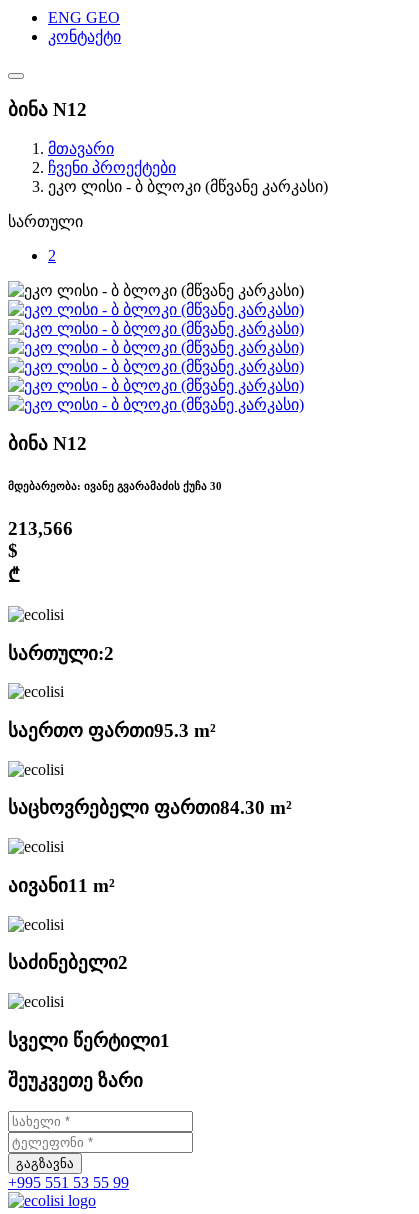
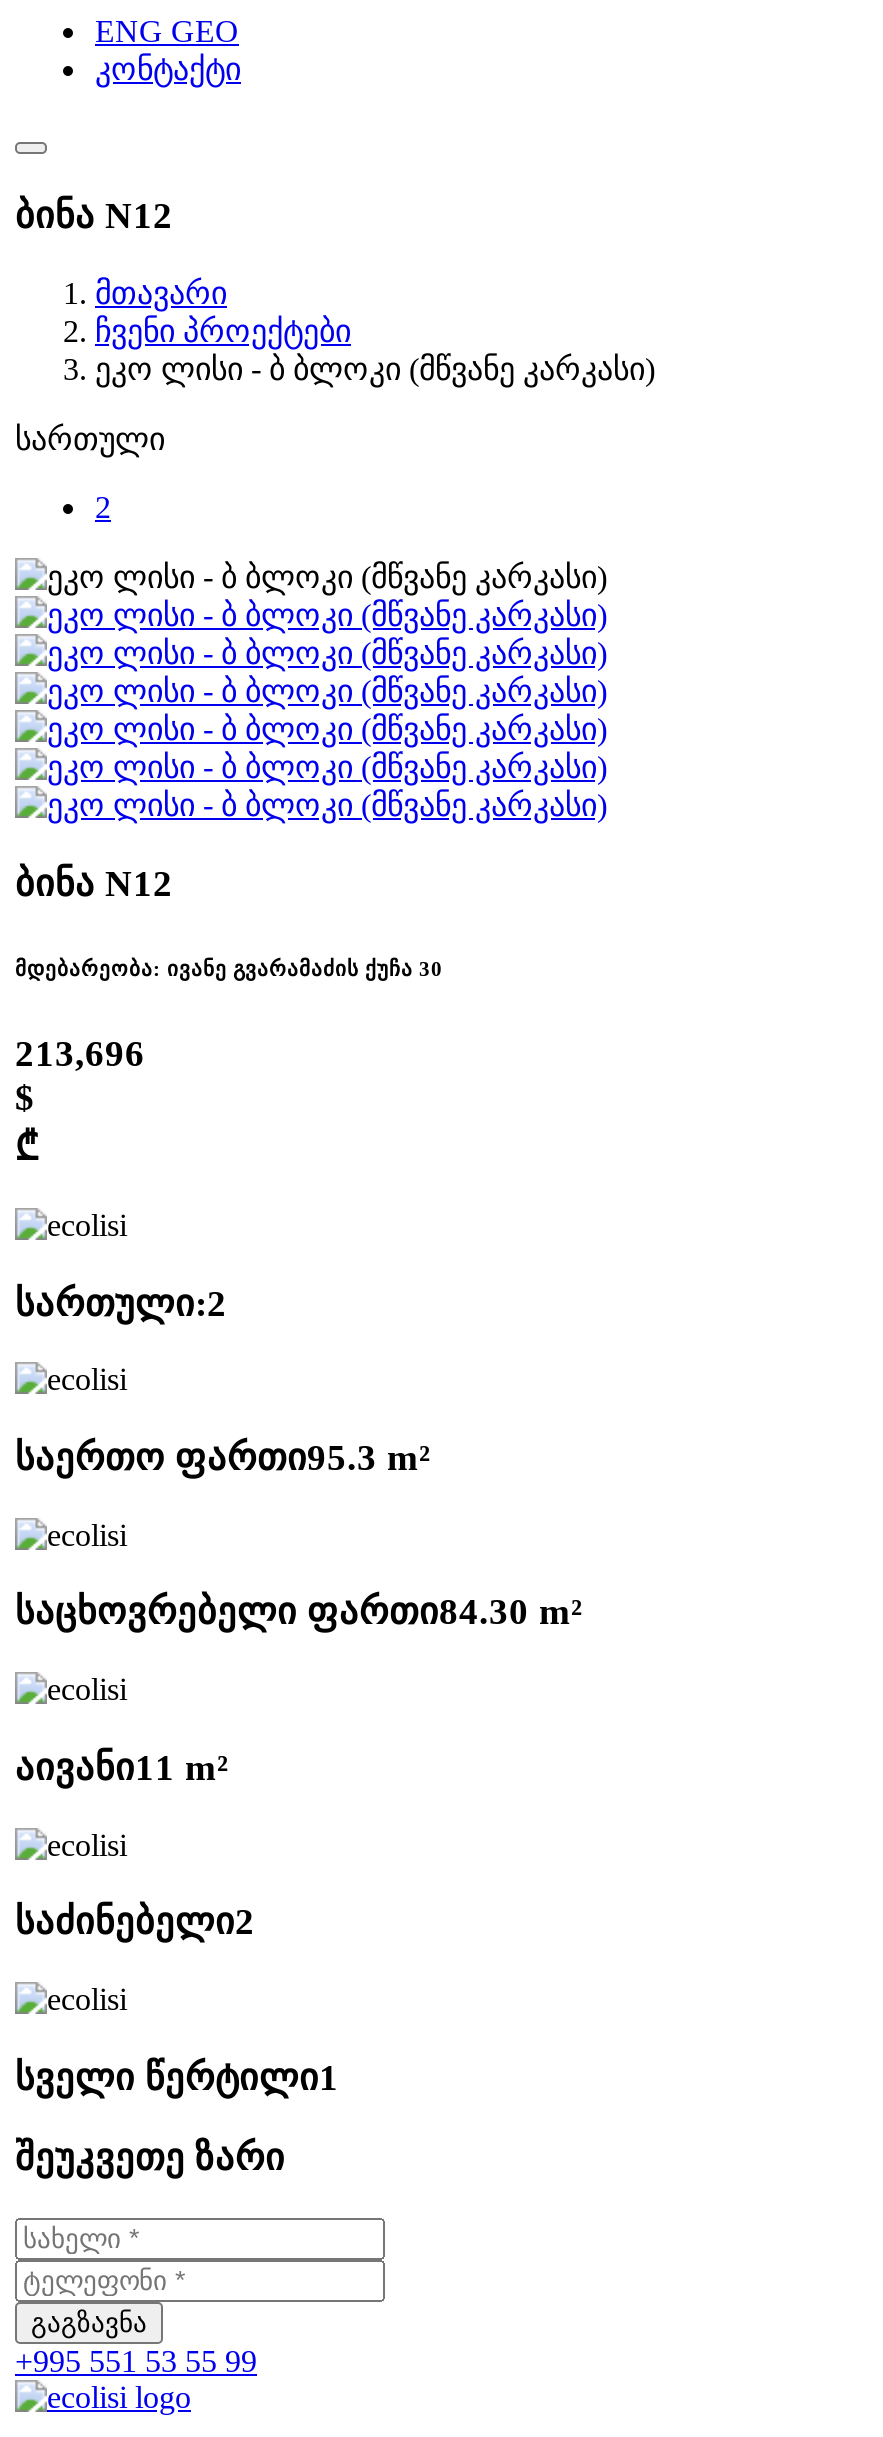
- 213,566
+ 213,696
